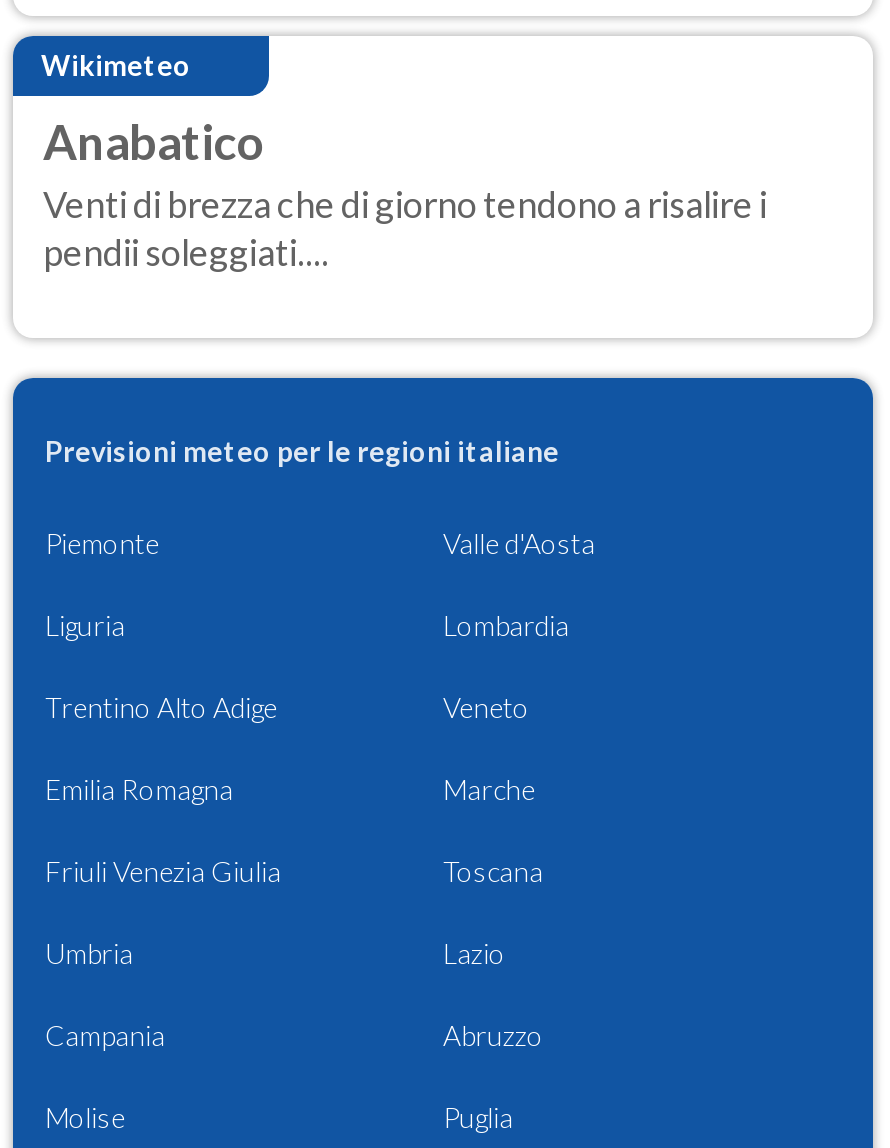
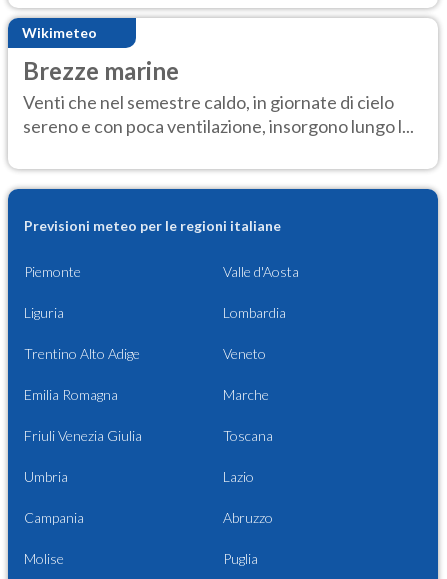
- Anabatico
- Venti di brezza che di giorno tendono a risalire i
- pendii soleggiati....
+ Brezze marine
+ Venti che nel semestre caldo, in giornate di cielo
+ sereno e con poca ventilazione, insorgono lungo l...
